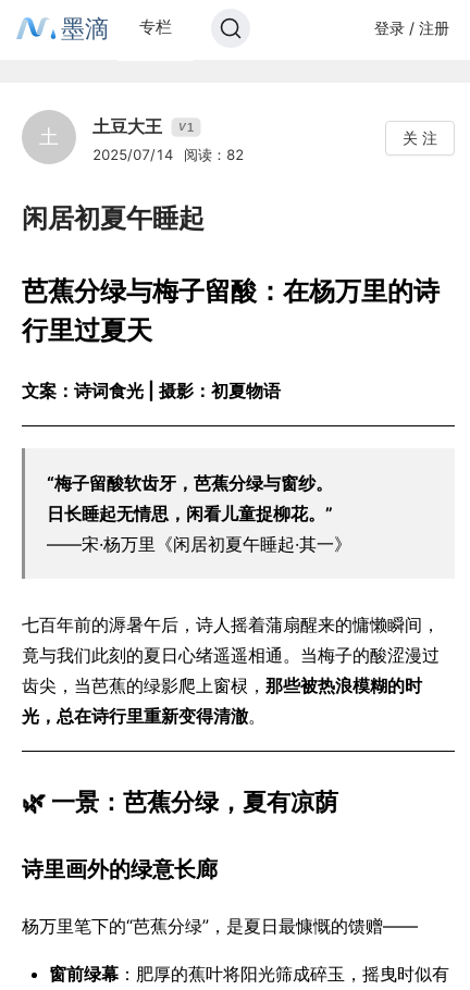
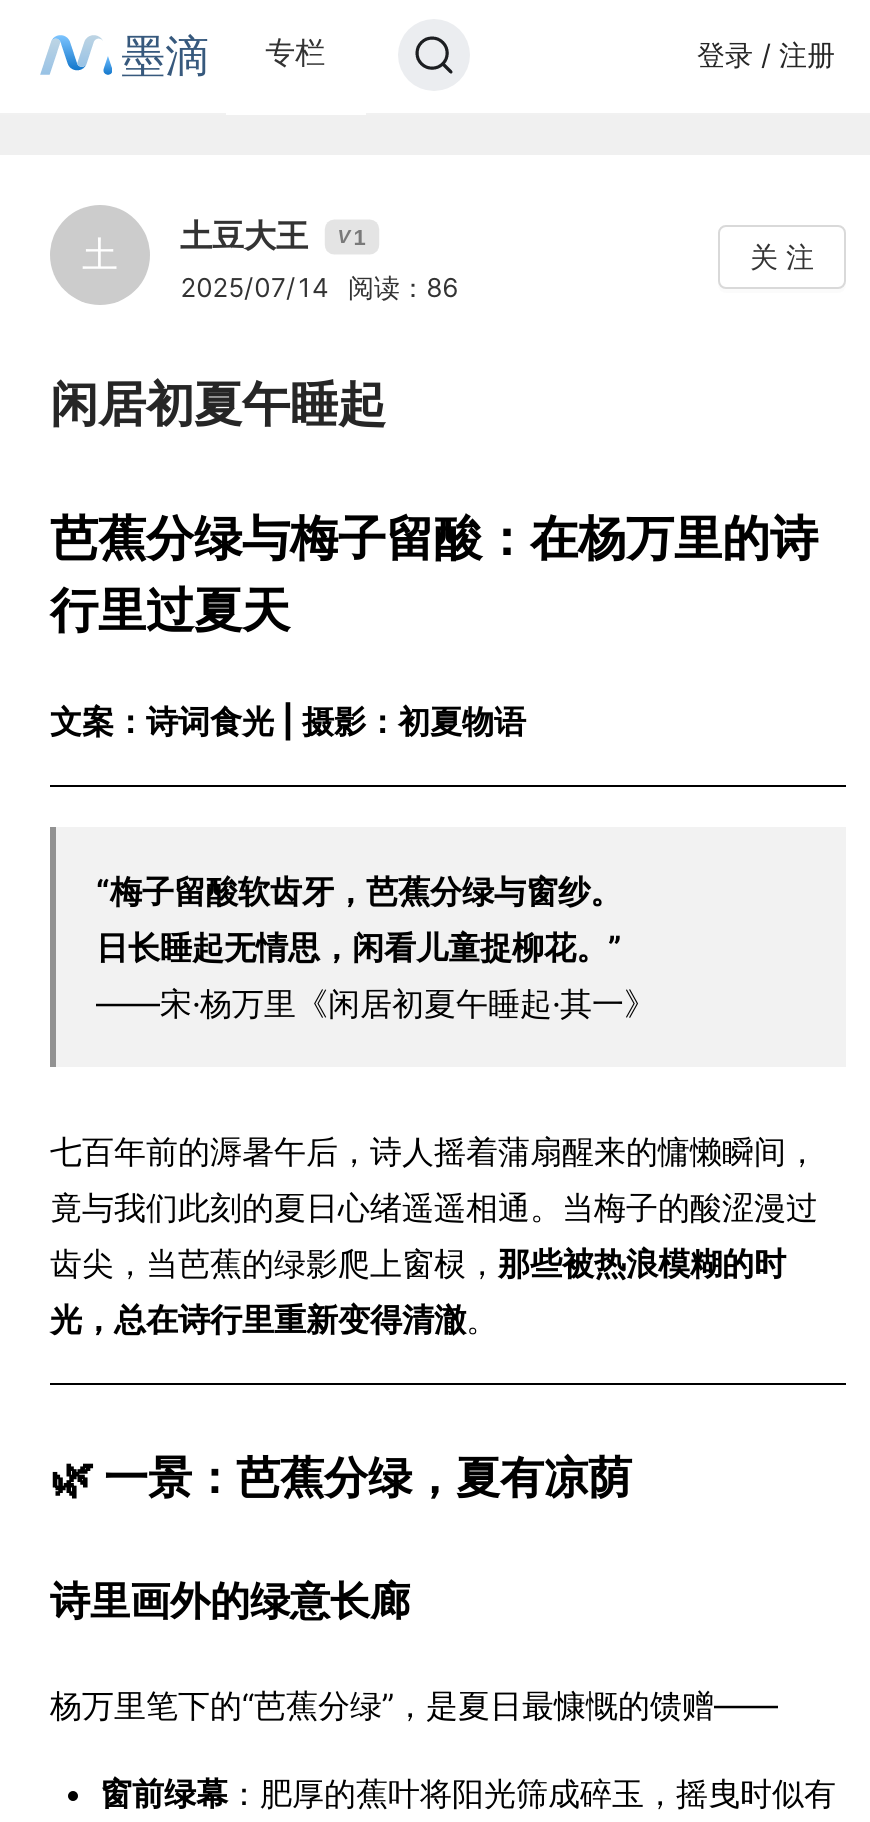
- 2025/07/14 阅读：82
+ 2025/07/14 阅读：86
